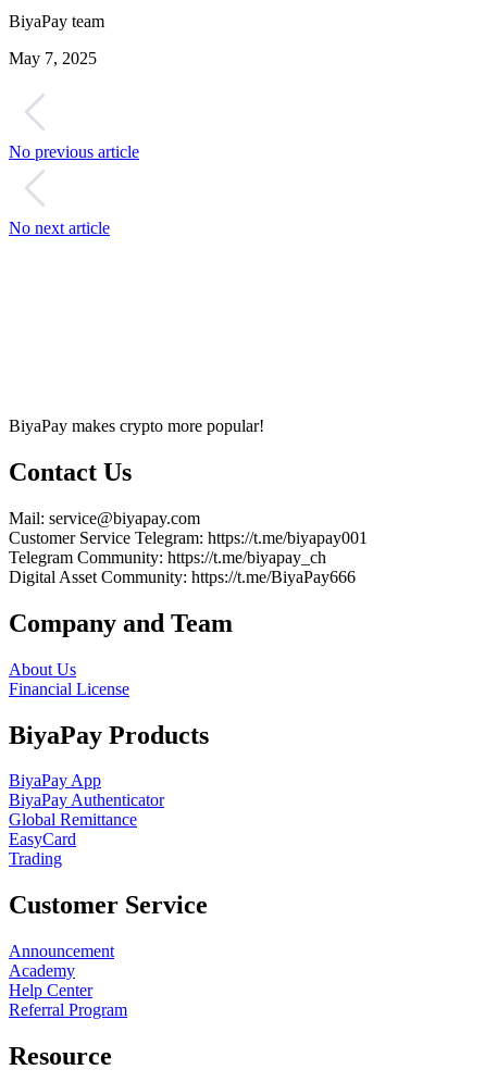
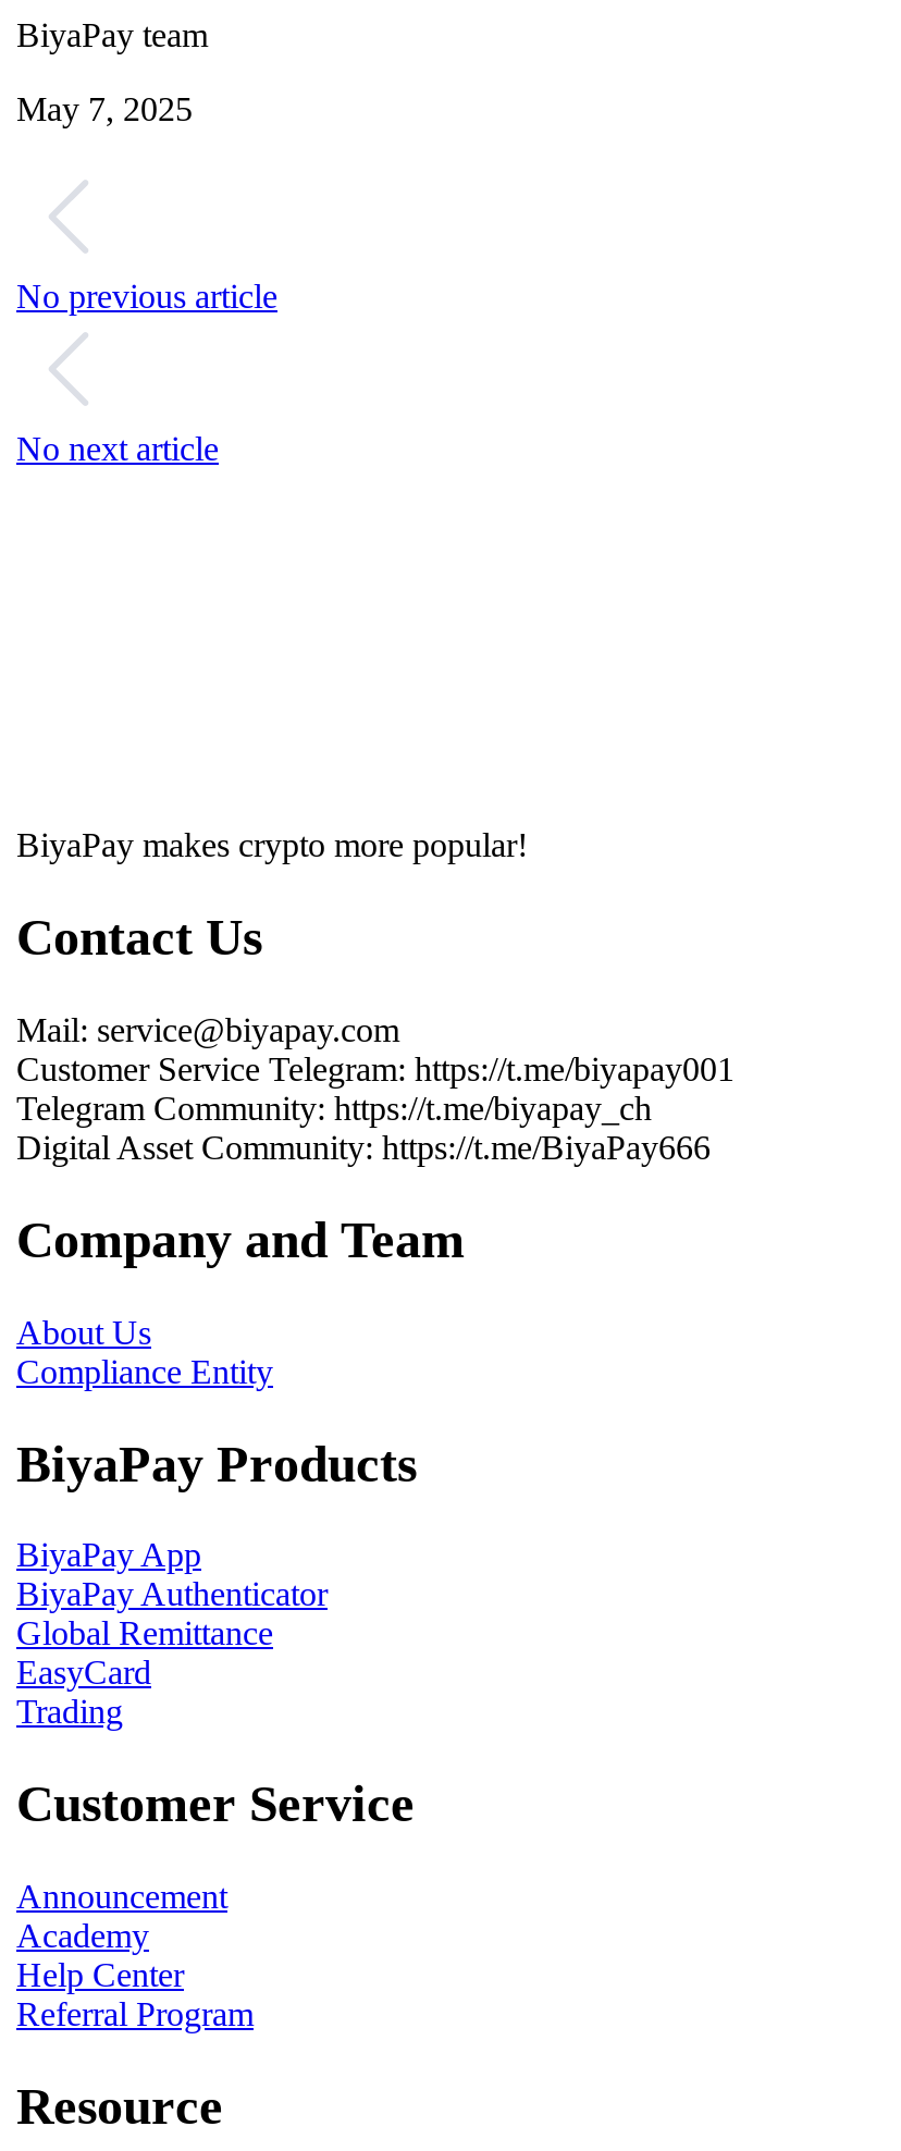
- Financial License
+ Compliance Entity
